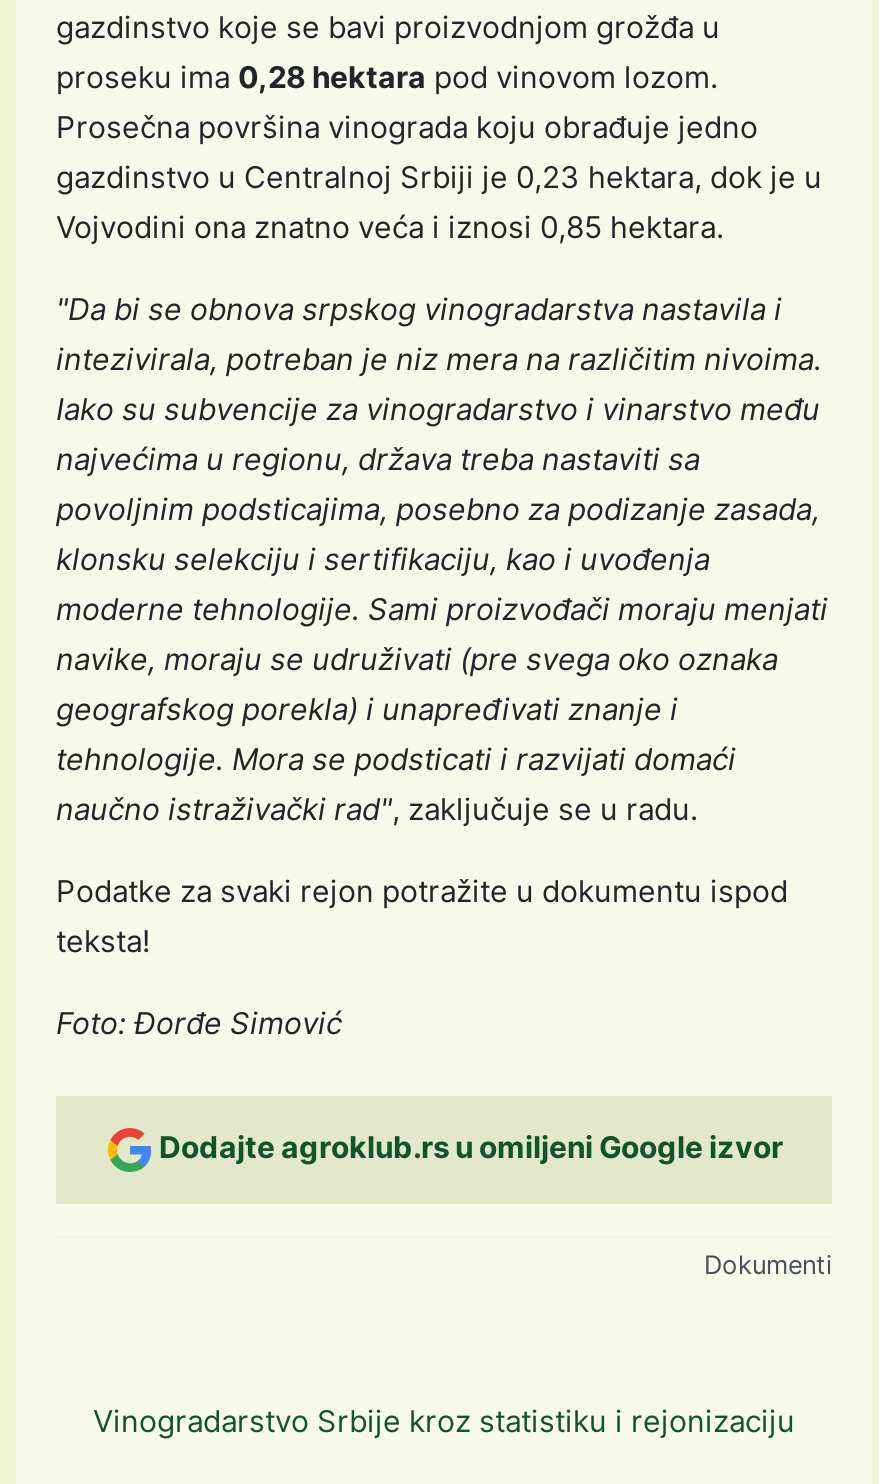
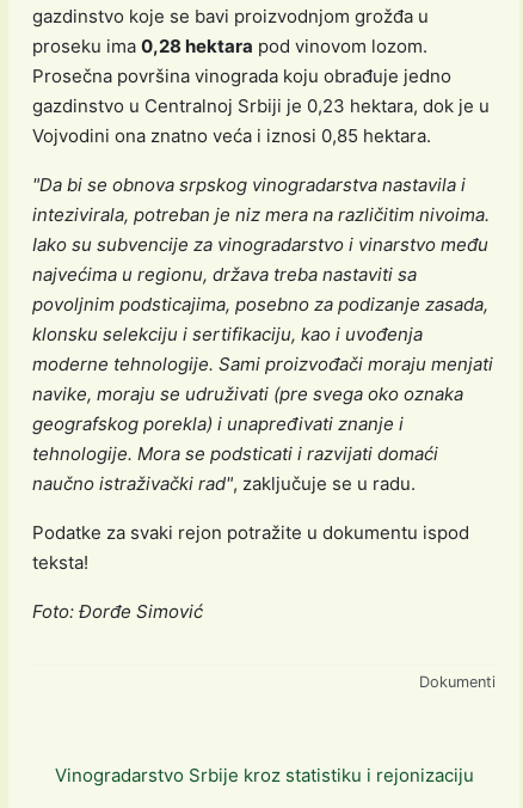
- Dodajte agroklub.rs u omiljeni Google izvor
